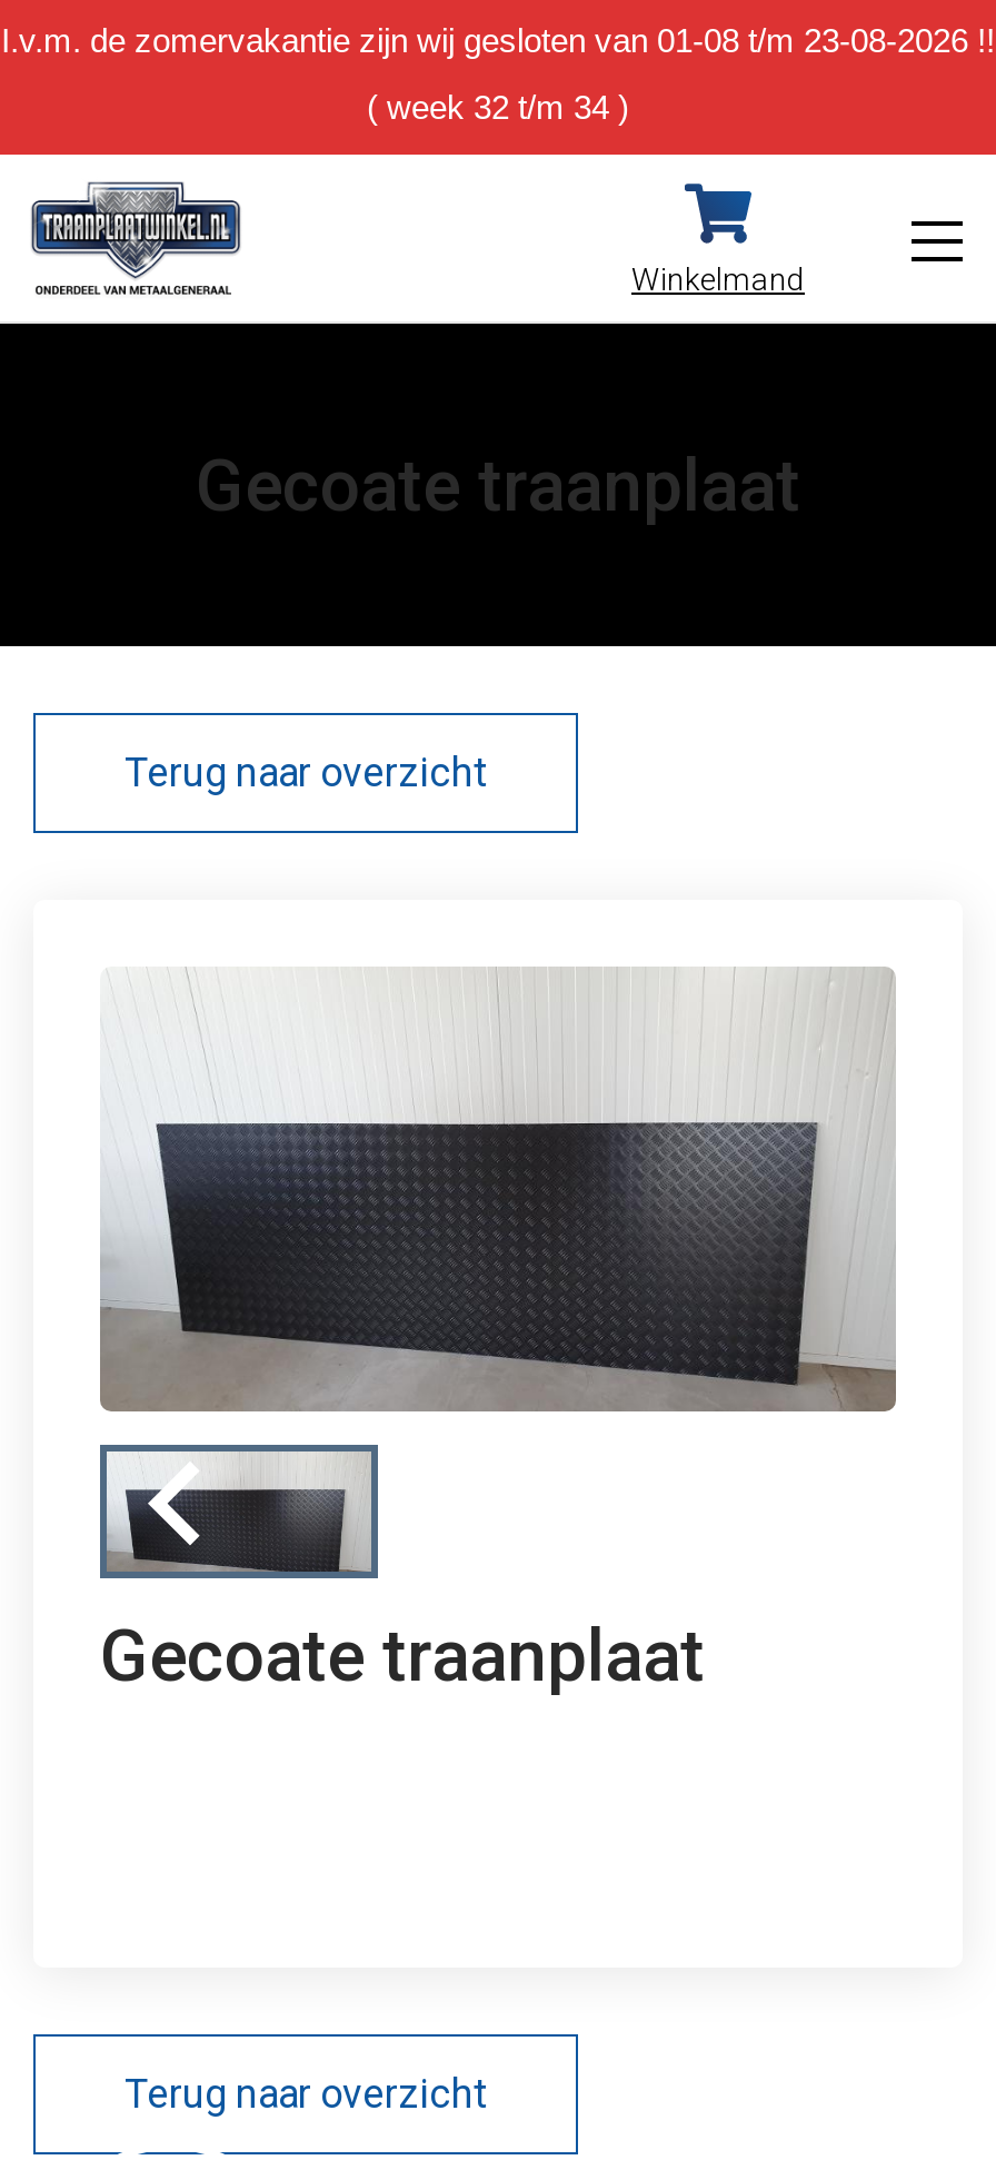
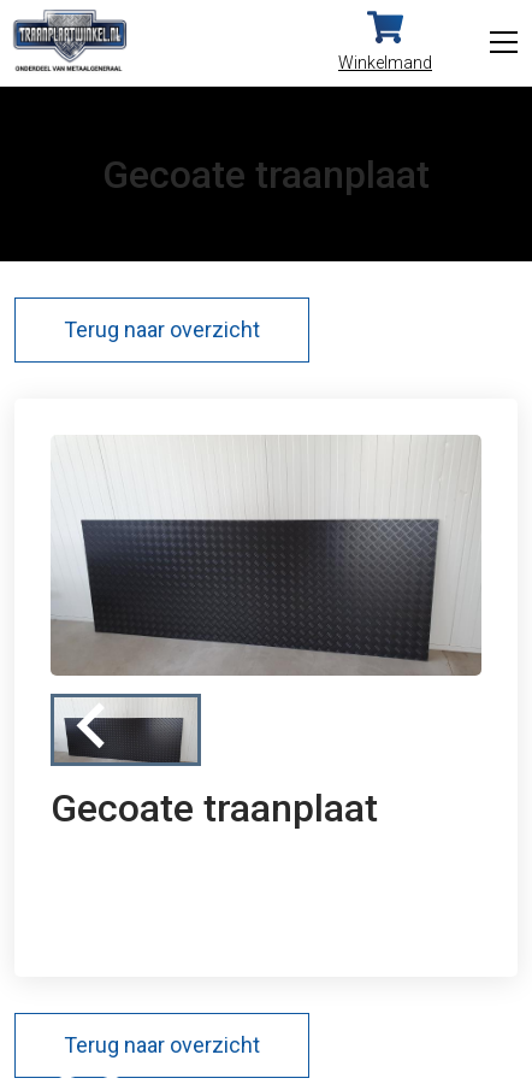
- I.v.m. de zomervakantie zijn wij gesloten van 01-08 t/m 23-08-2026 !!
- ( week 32 t/m 34 )
